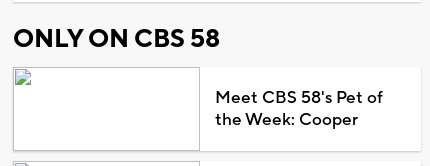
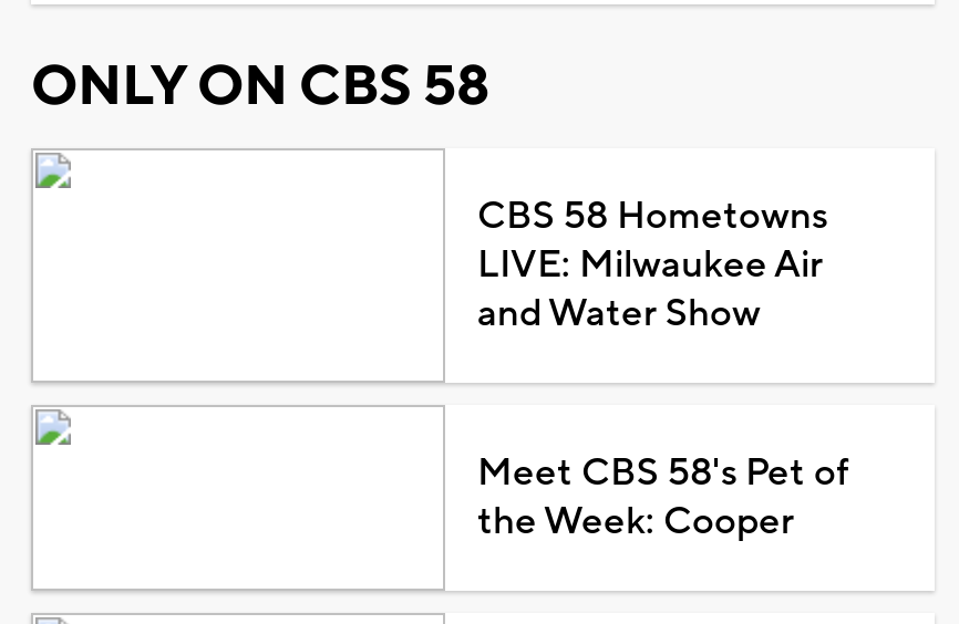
+ CBS 58 Hometowns
+ LIVE: Milwaukee Air
+ and Water Show
